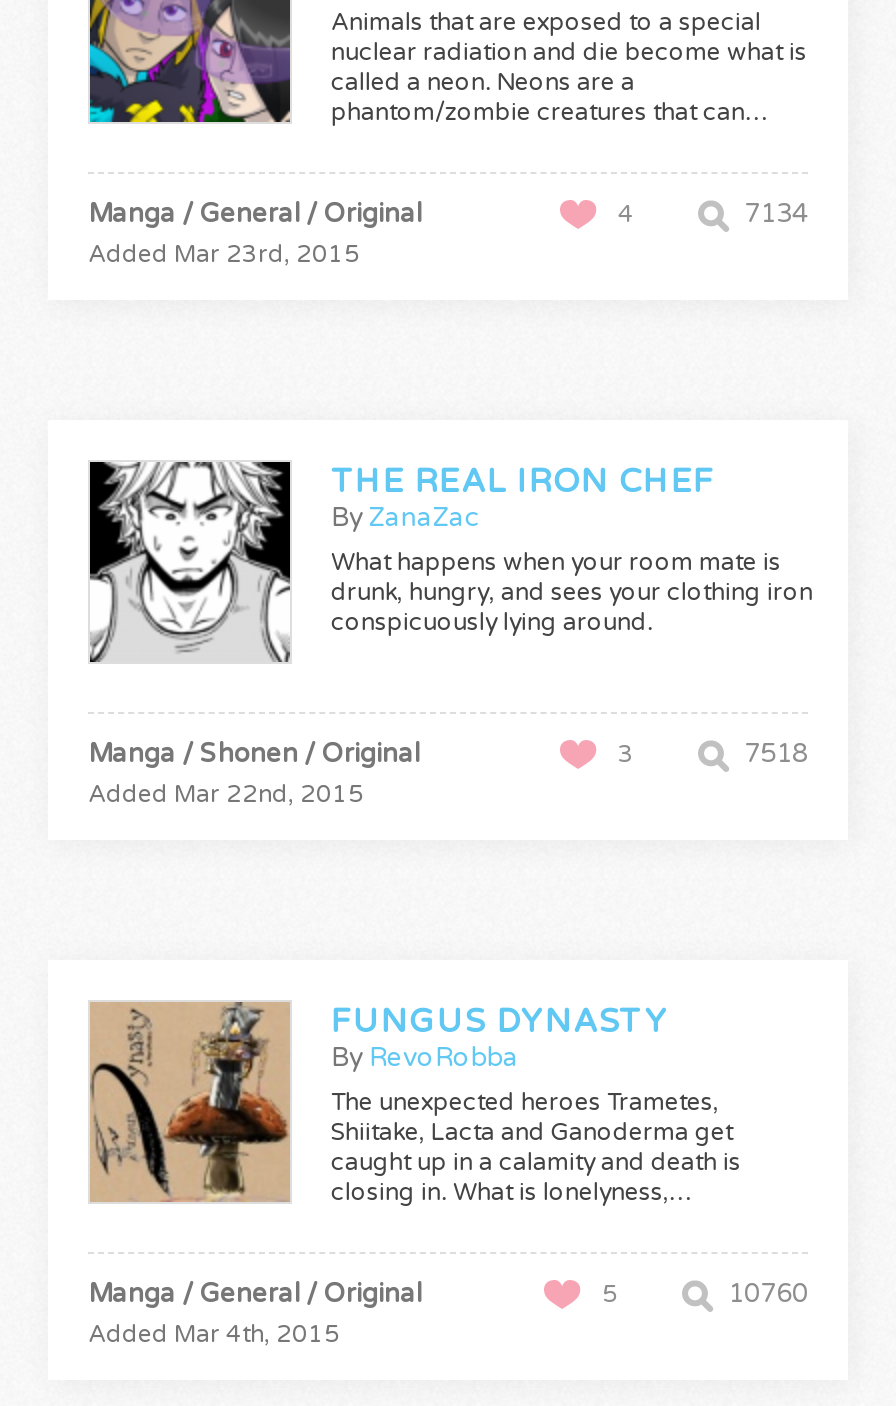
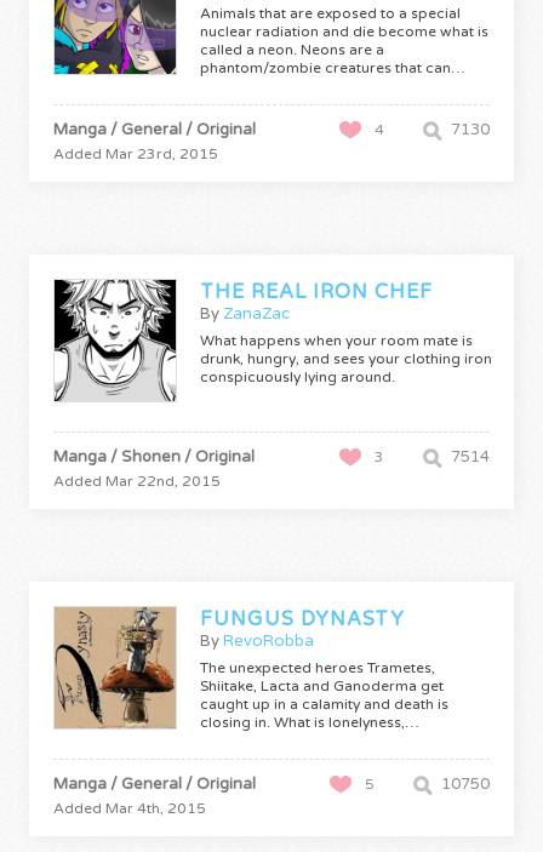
- 7134
+ 7130

- 7518
+ 7514

- 10760
+ 10750
